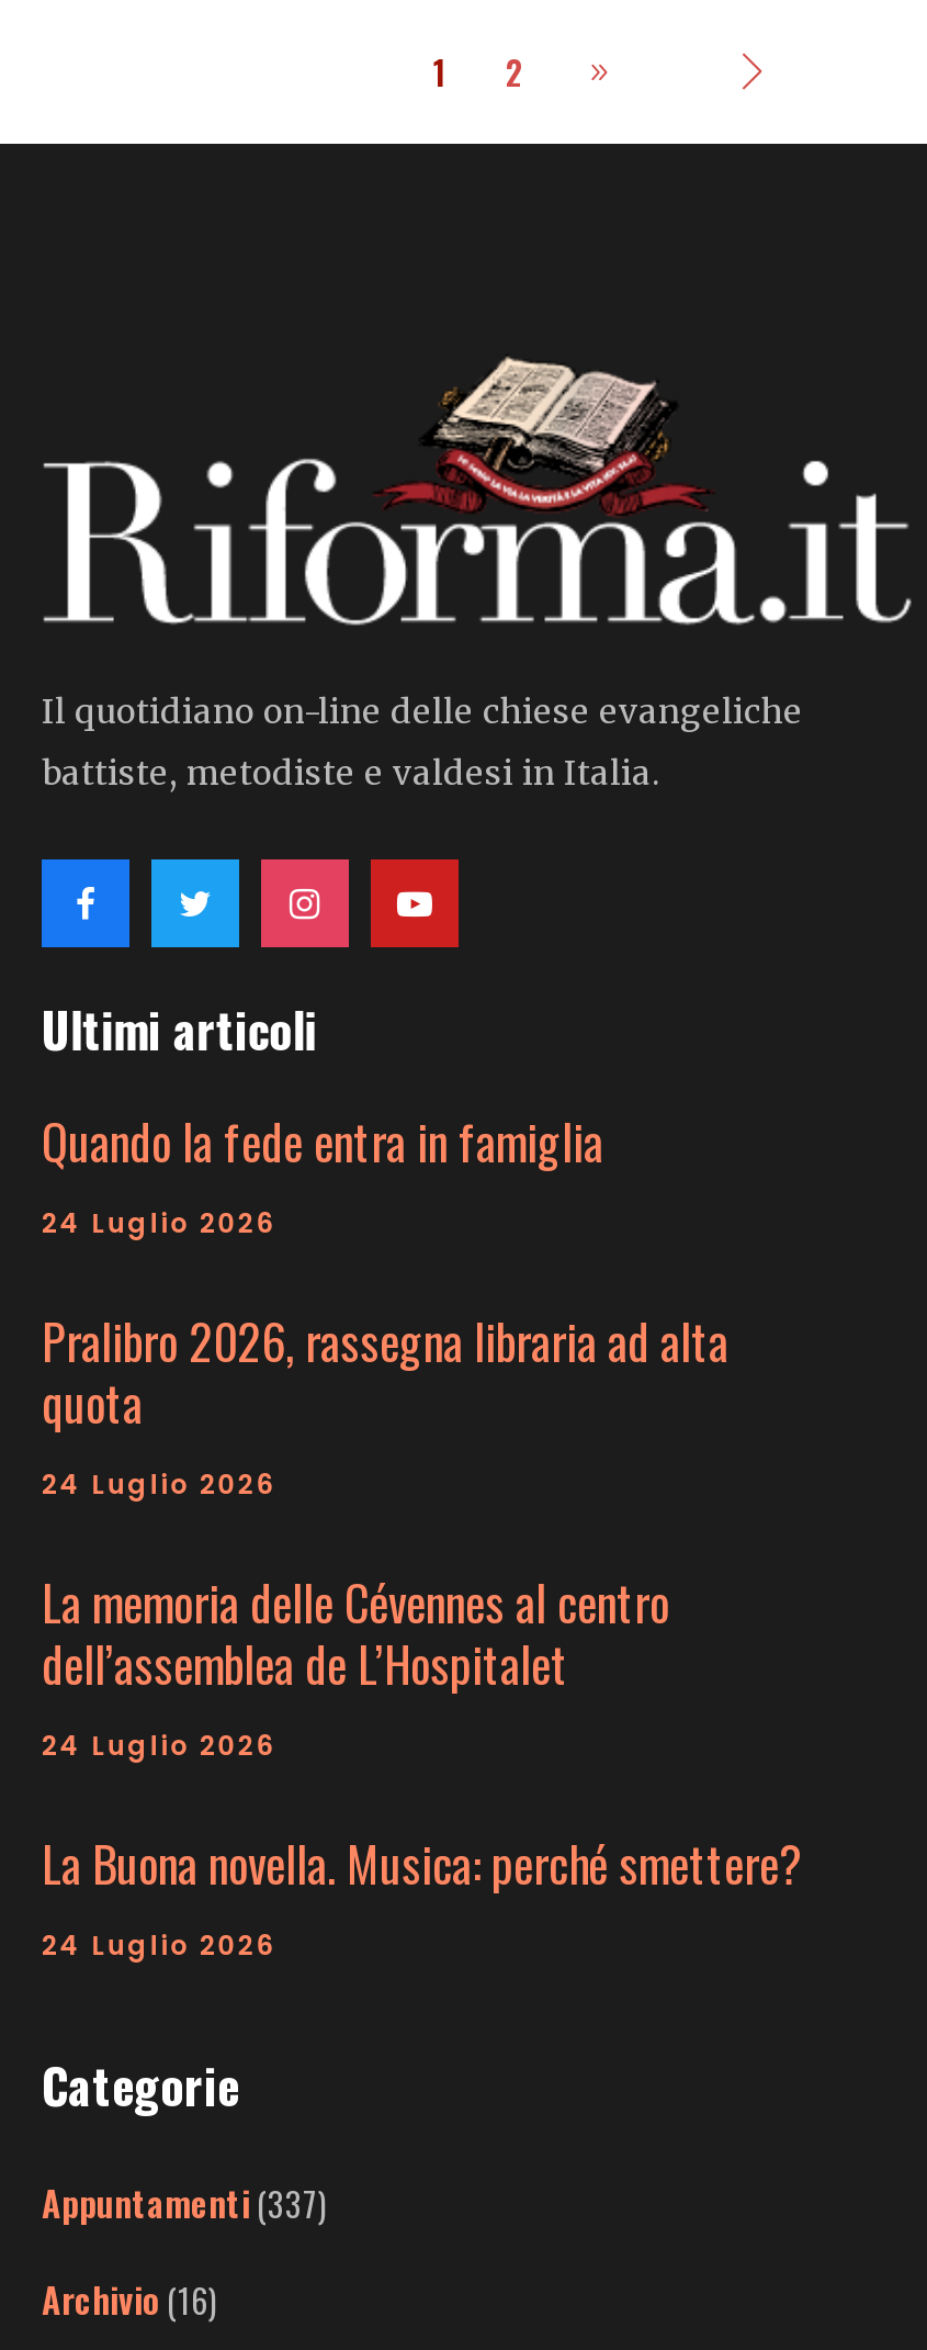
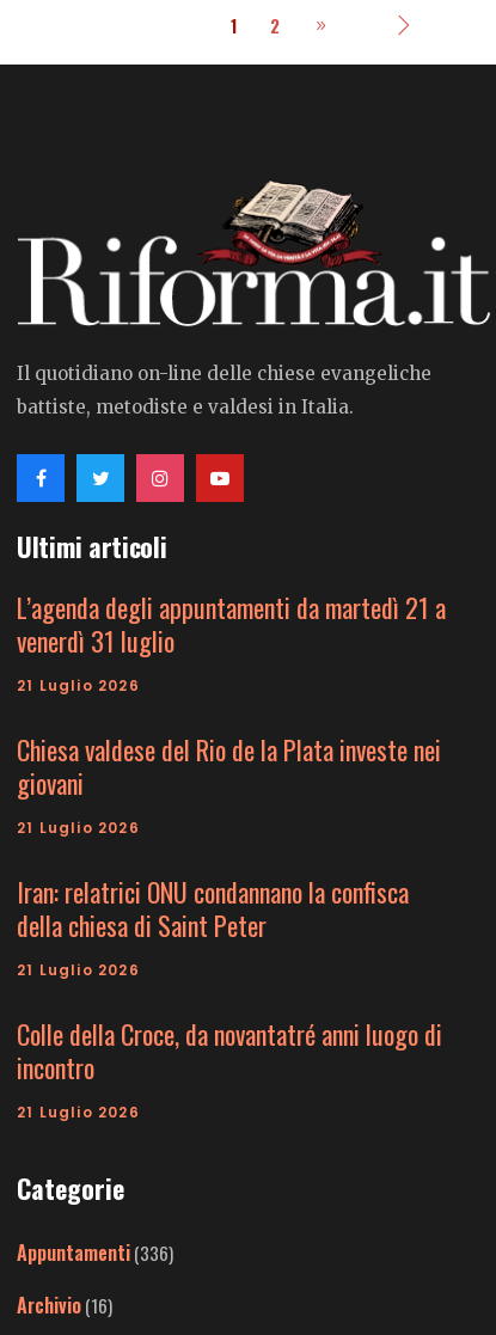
- Quando la fede entra in famiglia
- 24 Luglio 2026
+ L’agenda degli appuntamenti da martedì 21 a
+ venerdì 31 luglio
+ 21 Luglio 2026

- Pralibro 2026, rassegna libraria ad alta
- quota
- 24 Luglio 2026
+ Chiesa valdese del Rio de la Plata investe nei
+ giovani
+ 21 Luglio 2026

- La memoria delle Cévennes al centro
- dell’assemblea de L’Hospitalet
- 24 Luglio 2026
+ Iran: relatrici ONU condannano la confisca
+ della chiesa di Saint Peter
+ 21 Luglio 2026

- La Buona novella. Musica: perché smettere?
- 24 Luglio 2026
+ Colle della Croce, da novantatré anni luogo di
+ incontro
+ 21 Luglio 2026

- Appuntamenti (337)
+ Appuntamenti (336)
